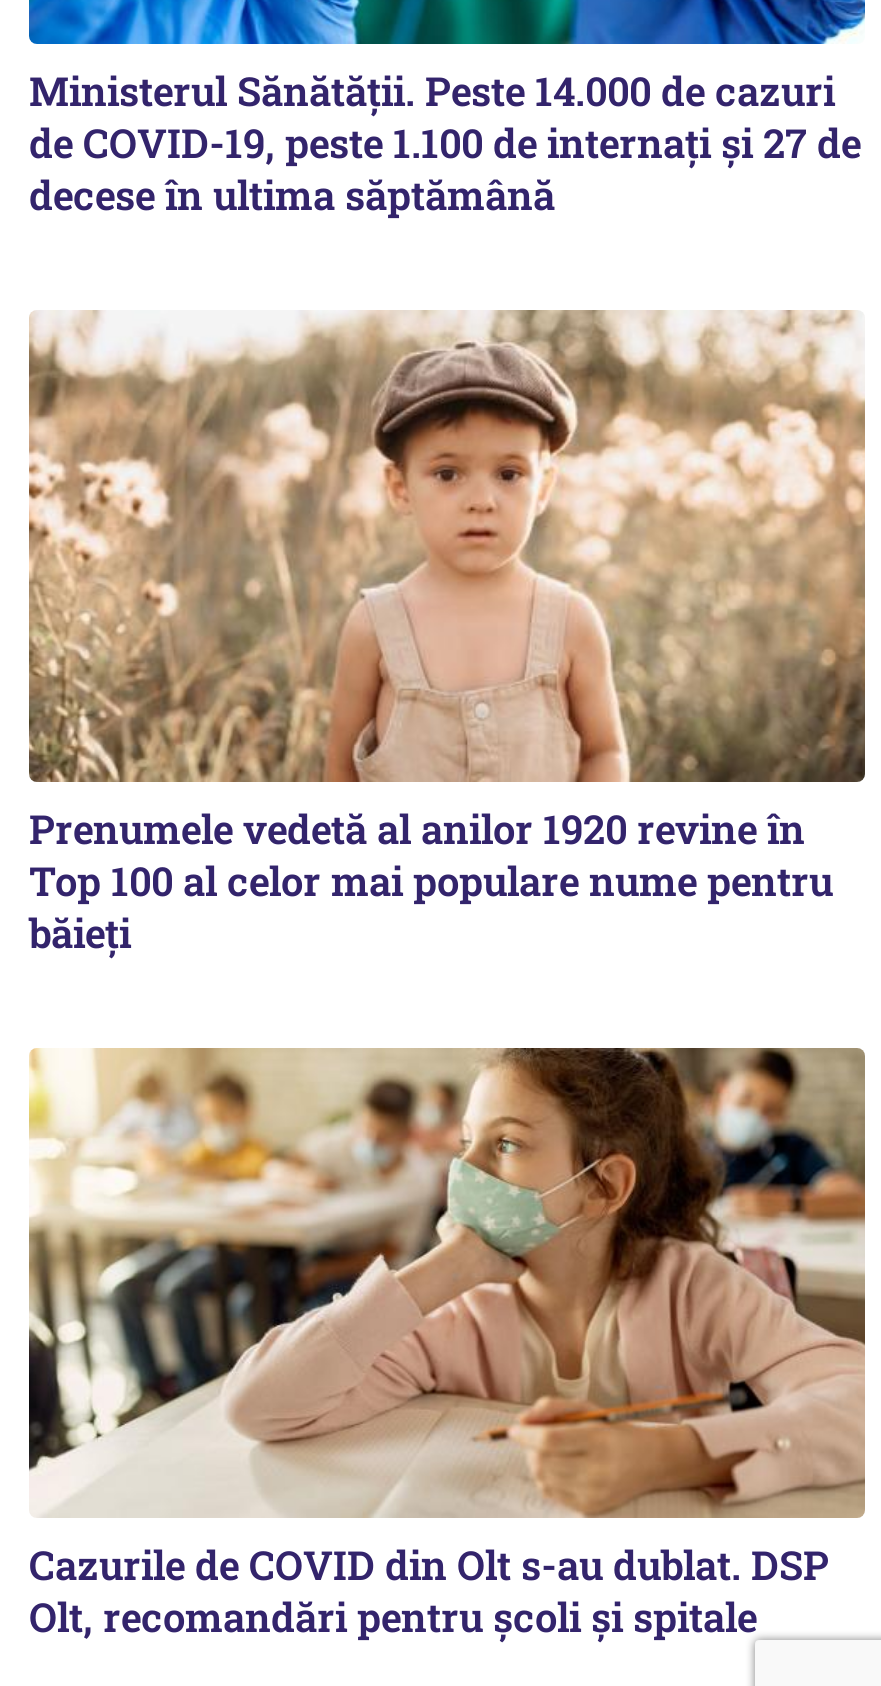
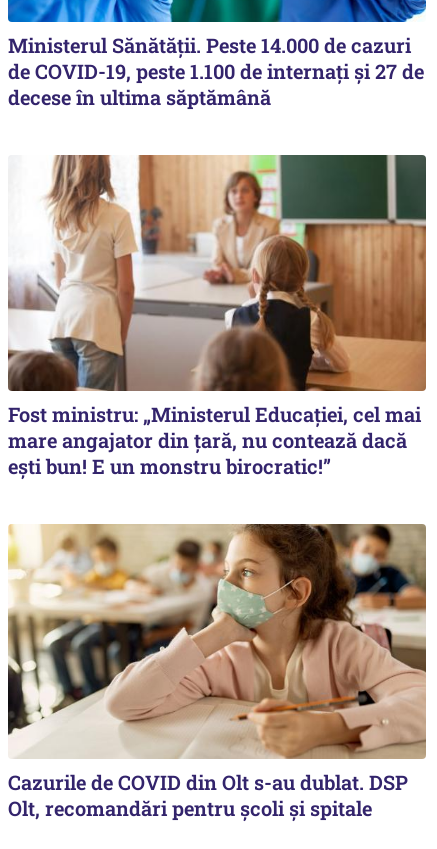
- [image]
- Prenumele vedetă al anilor 1920 revine în
- Top 100 al celor mai populare nume pentru
- băieți
+ [image]
+ Fost ministru: „Ministerul Educației, cel mai
+ mare angajator din țară, nu contează dacă
+ ești bun! E un monstru birocratic!”
